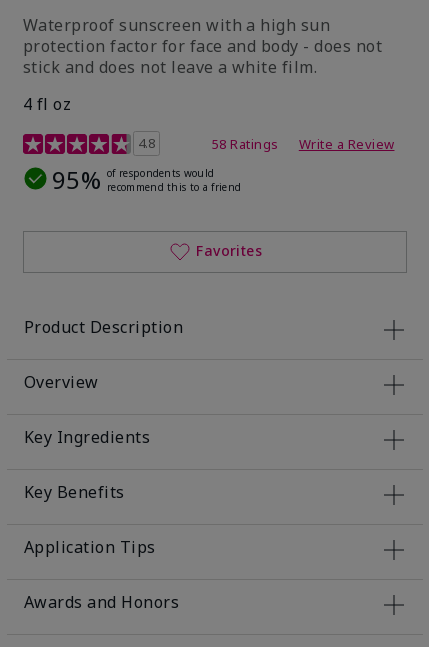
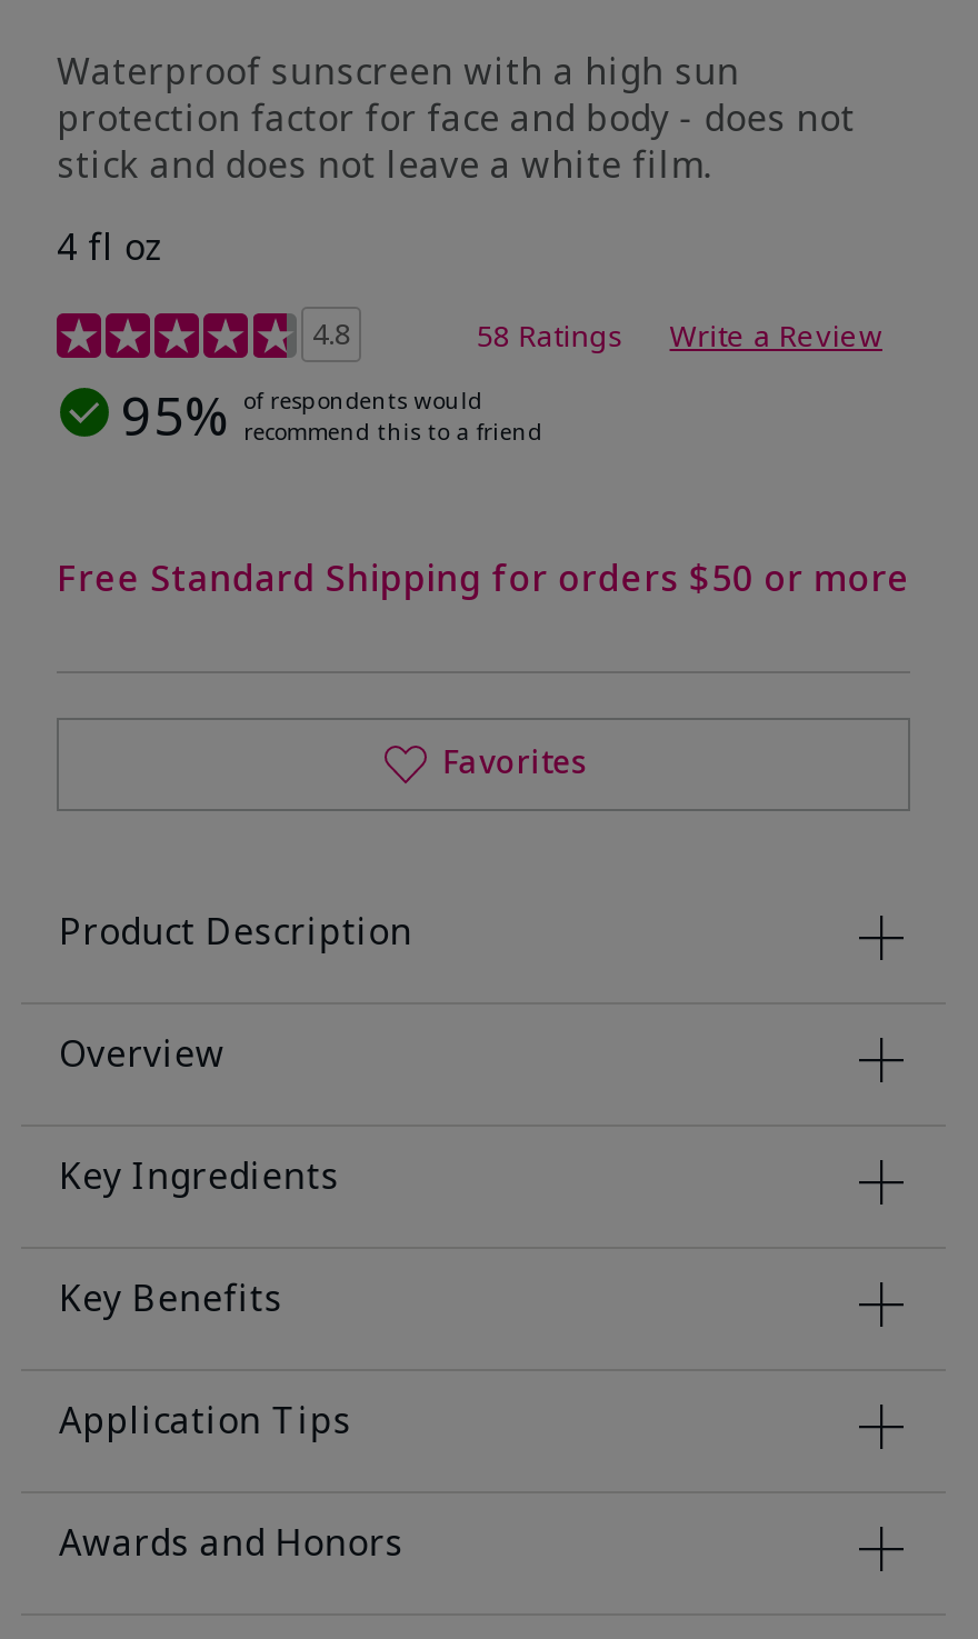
+ Free Standard Shipping for orders $50 or more
